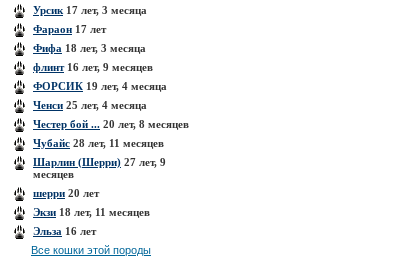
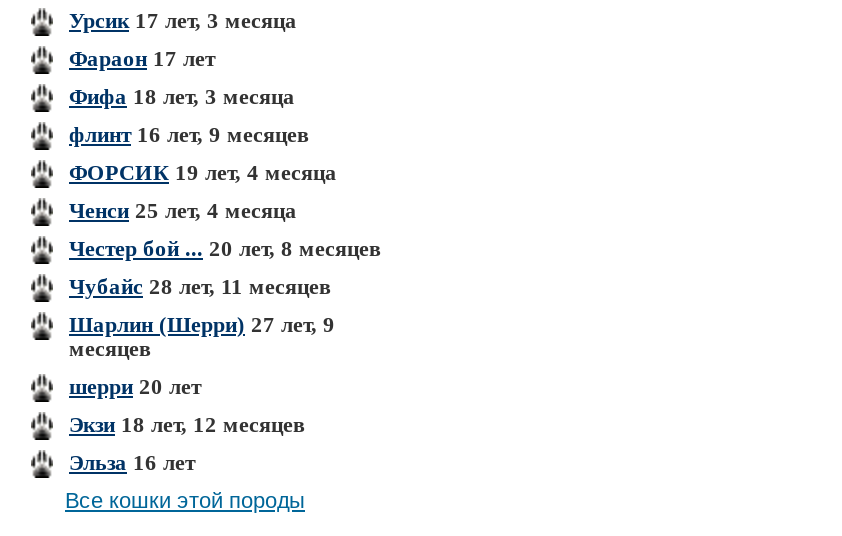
- Экзи 18 лет, 11 месяцев
+ Экзи 18 лет, 12 месяцев
